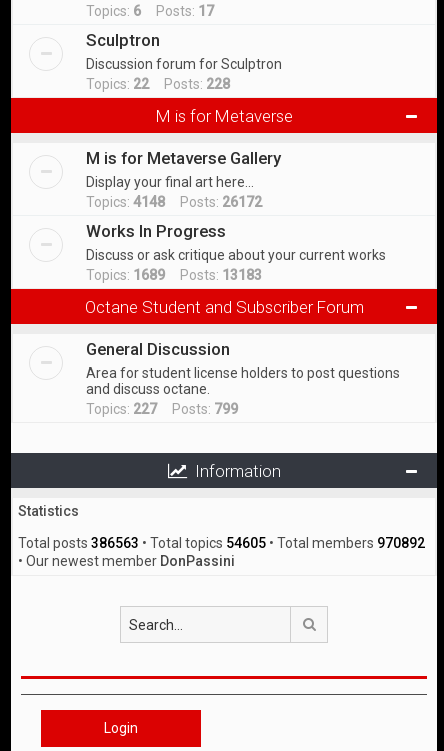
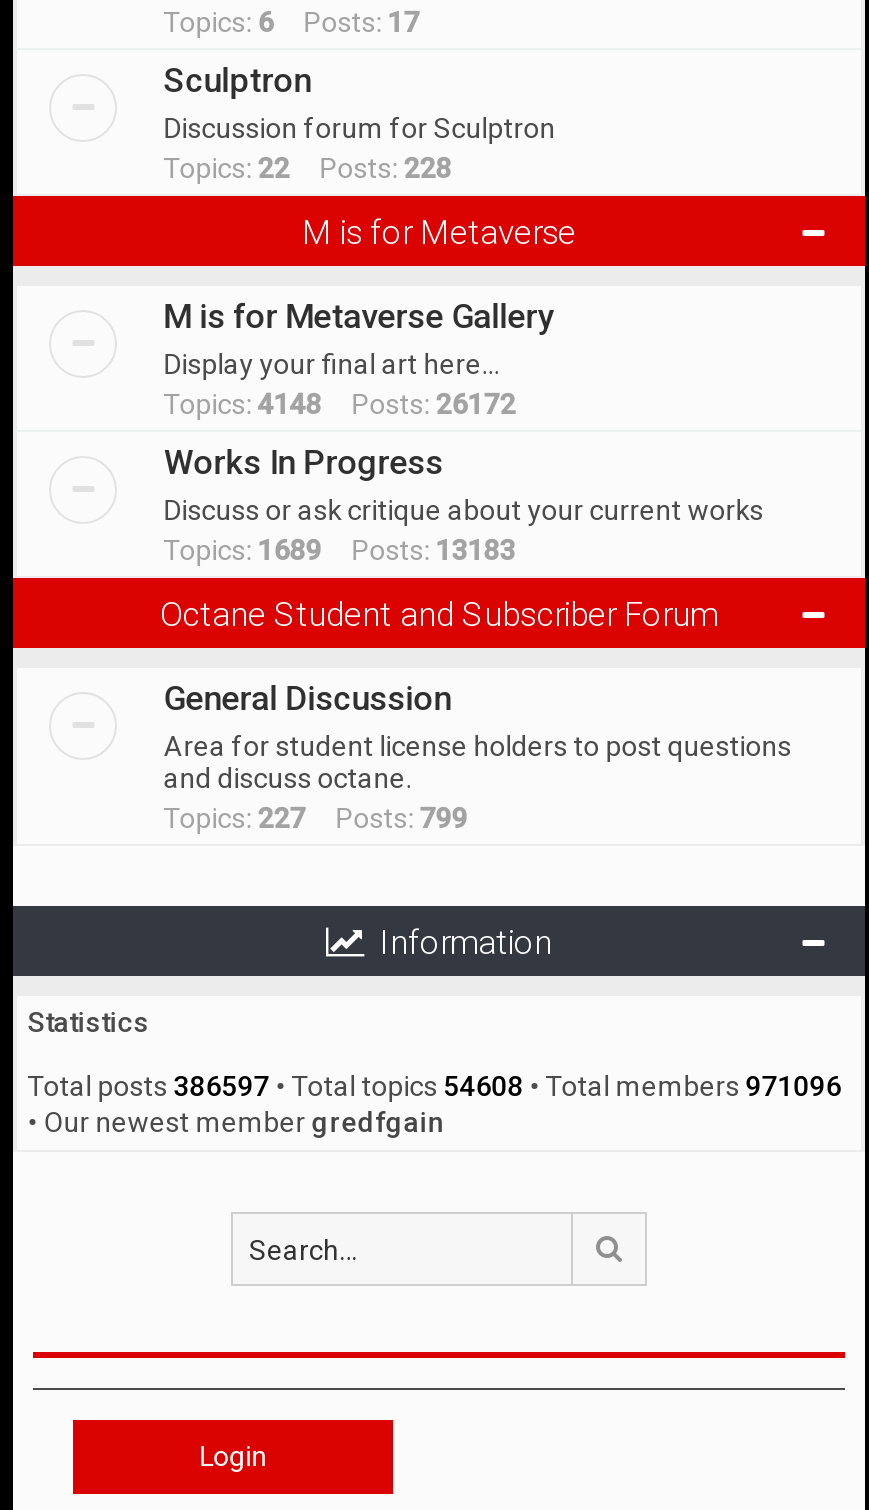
- Total posts 386563 • Total topics 54605 • Total members 970892
+ Total posts 386597 • Total topics 54608 • Total members 971096

- • Our newest member DonPassini
+ • Our newest member gredfgain
